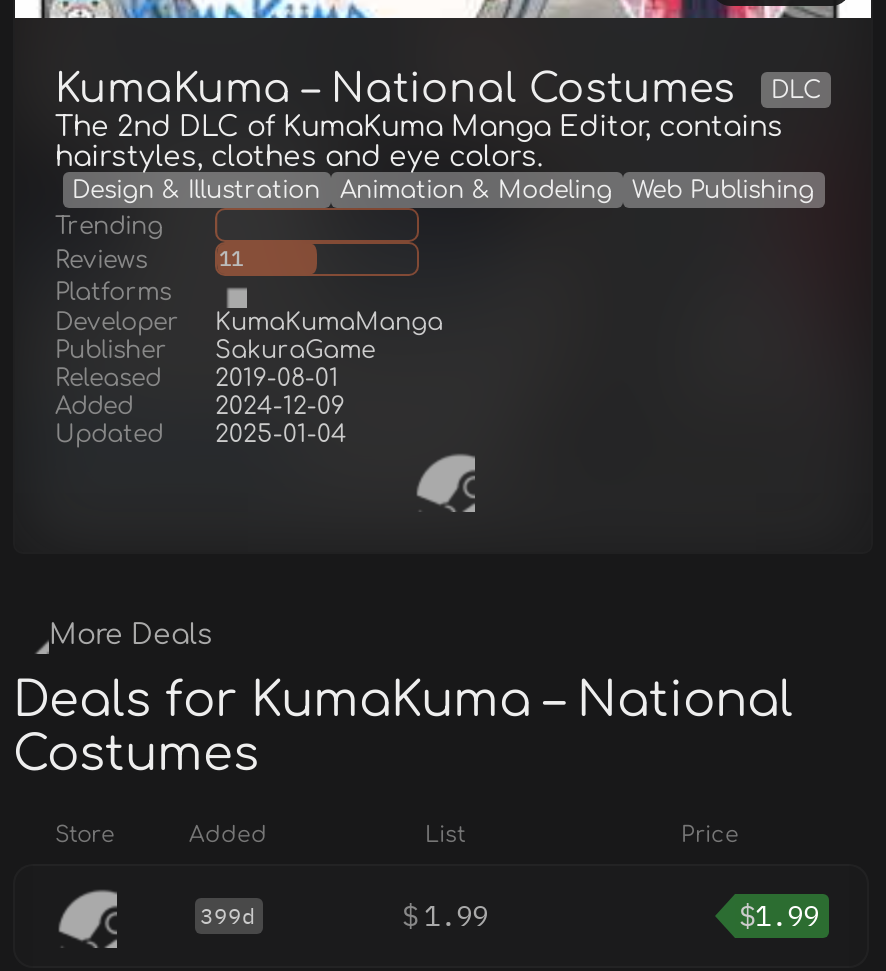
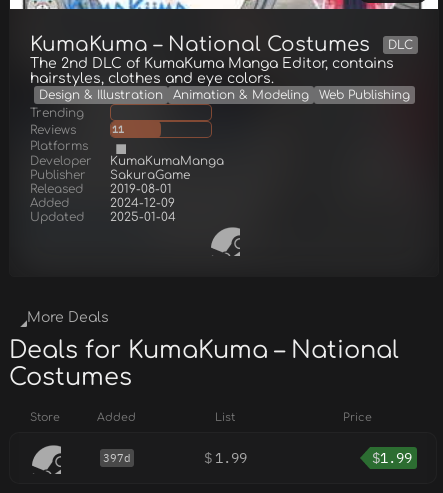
- 399d
+ 397d
